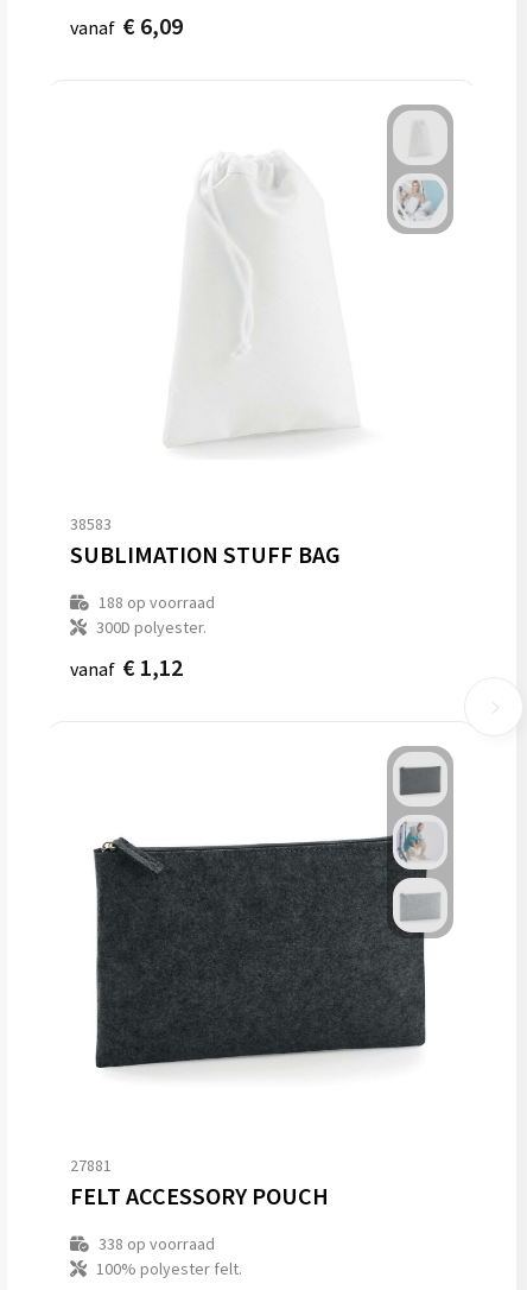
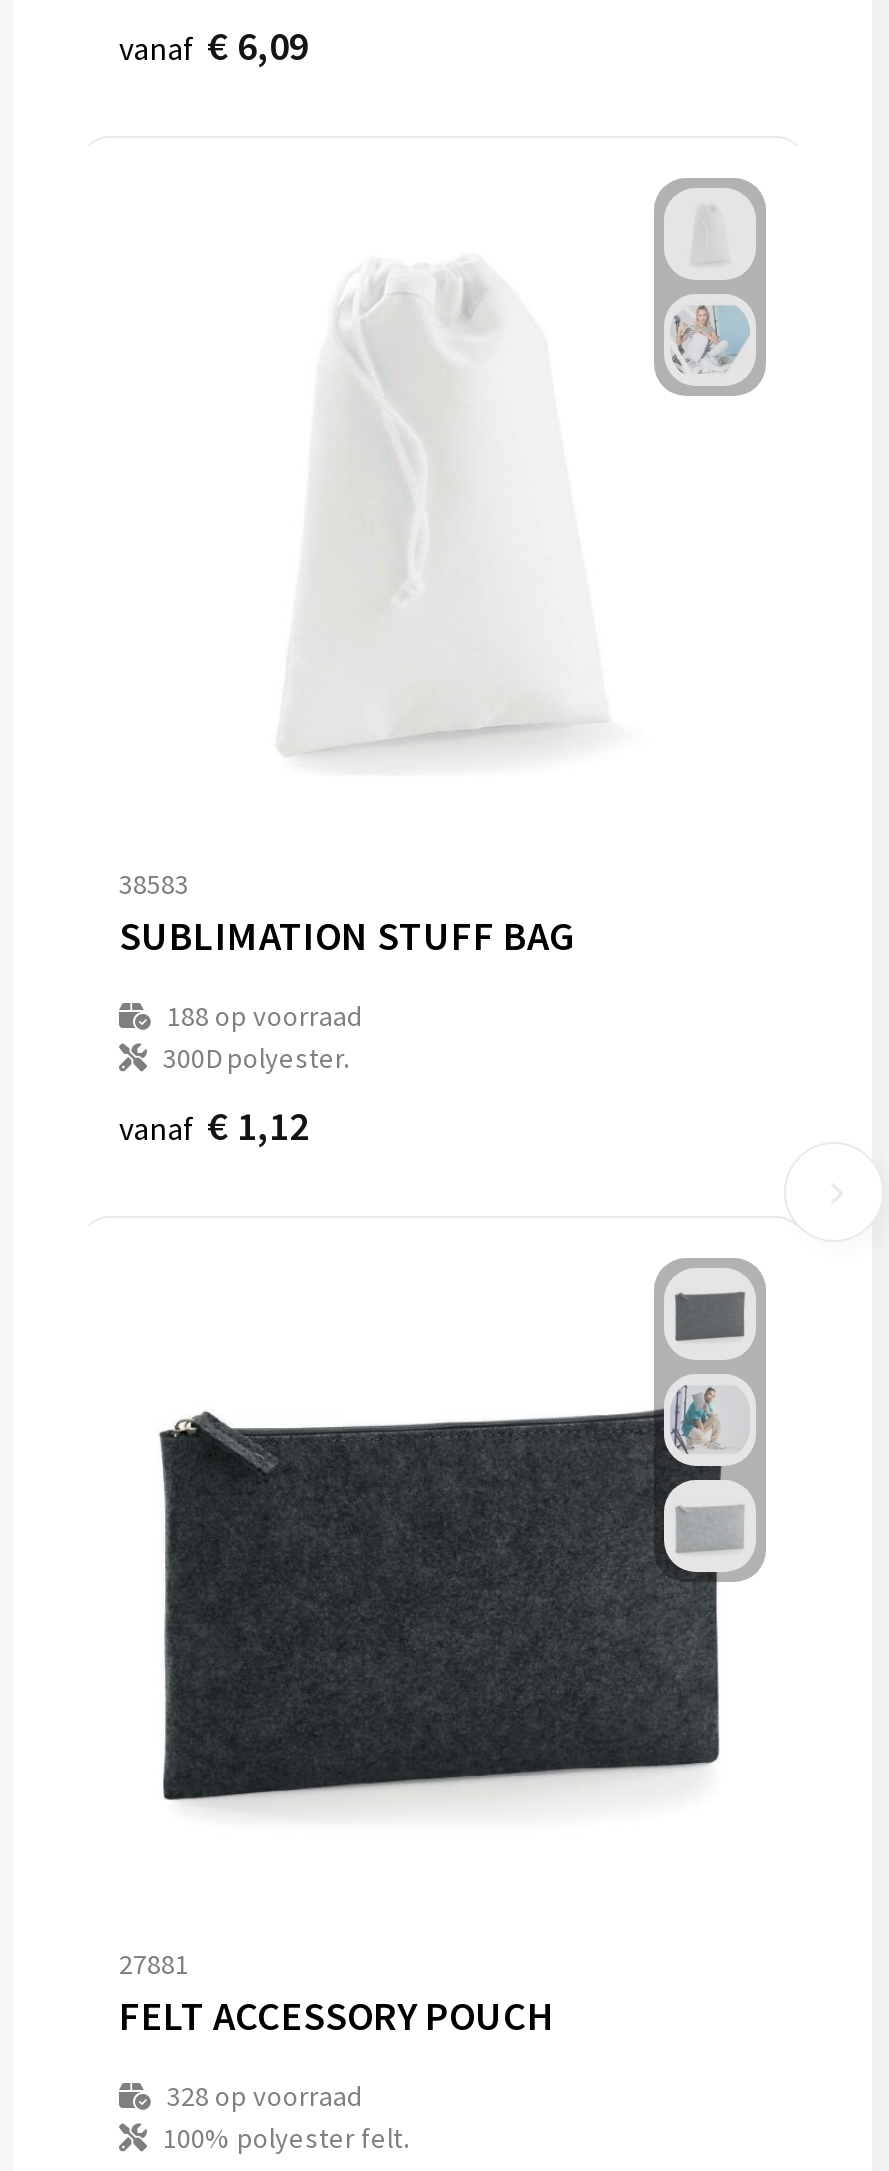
- 338 op voorraad
+ 328 op voorraad
